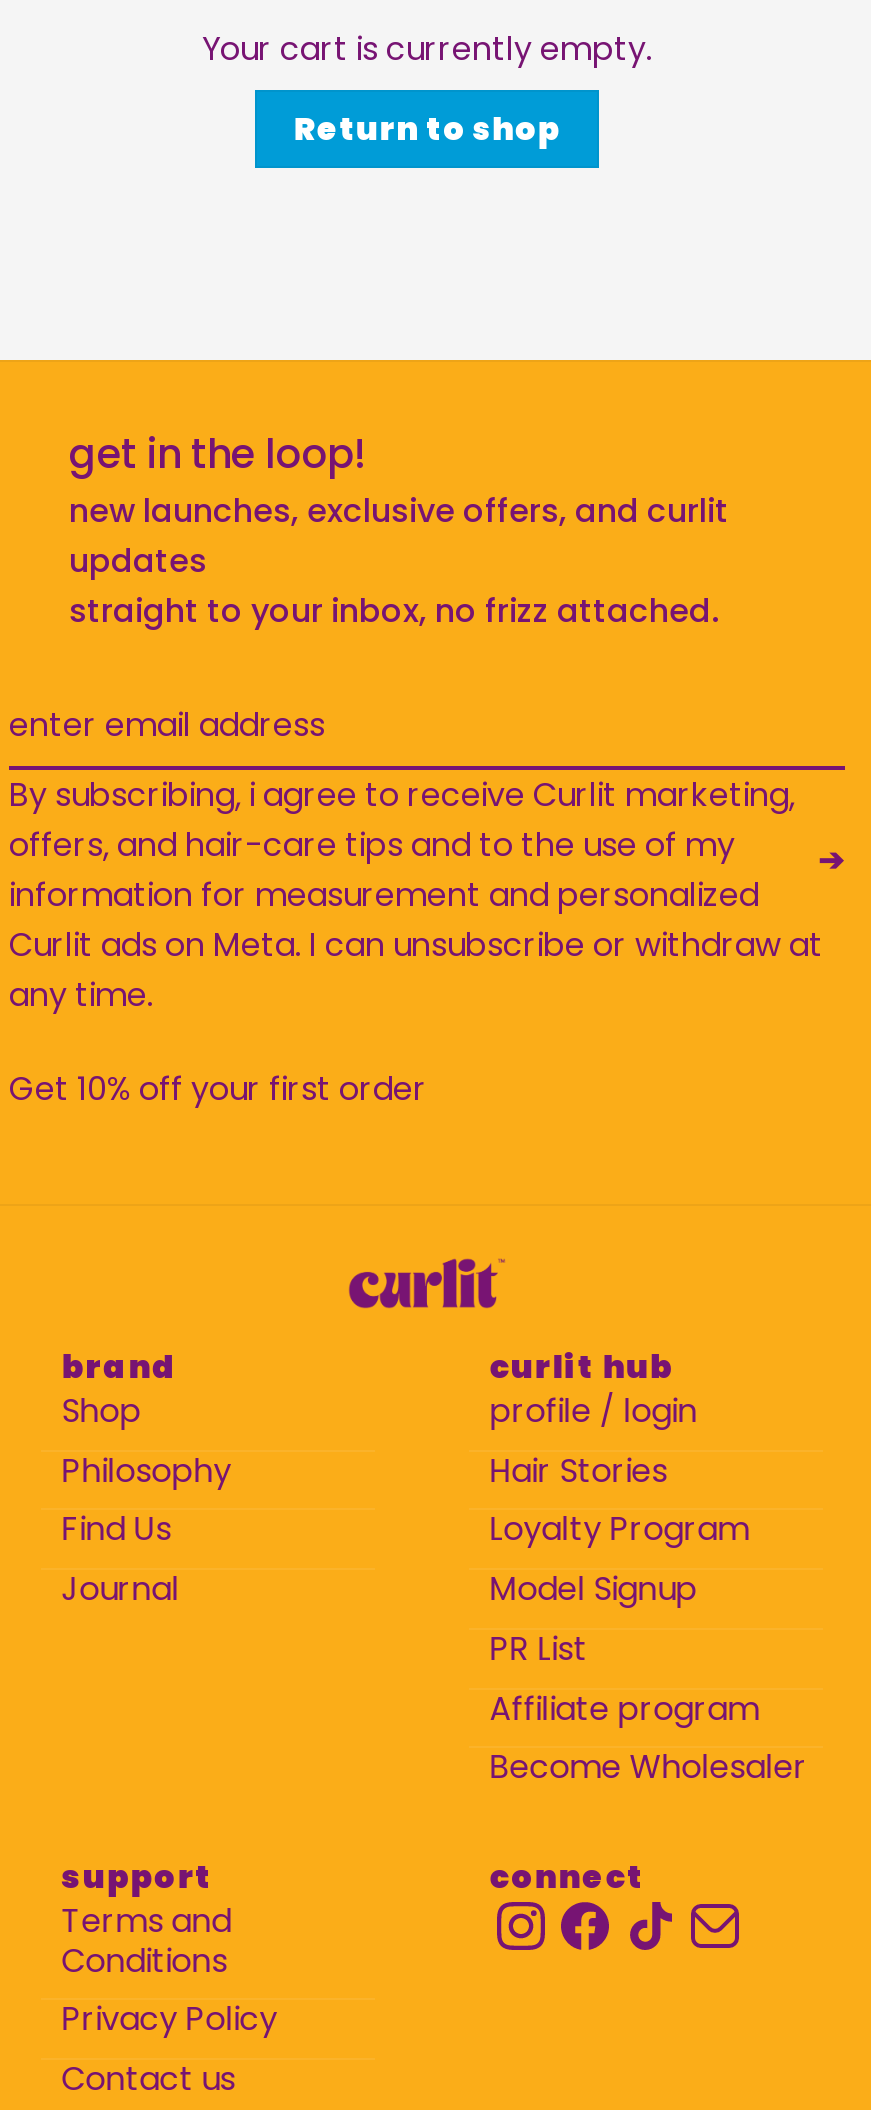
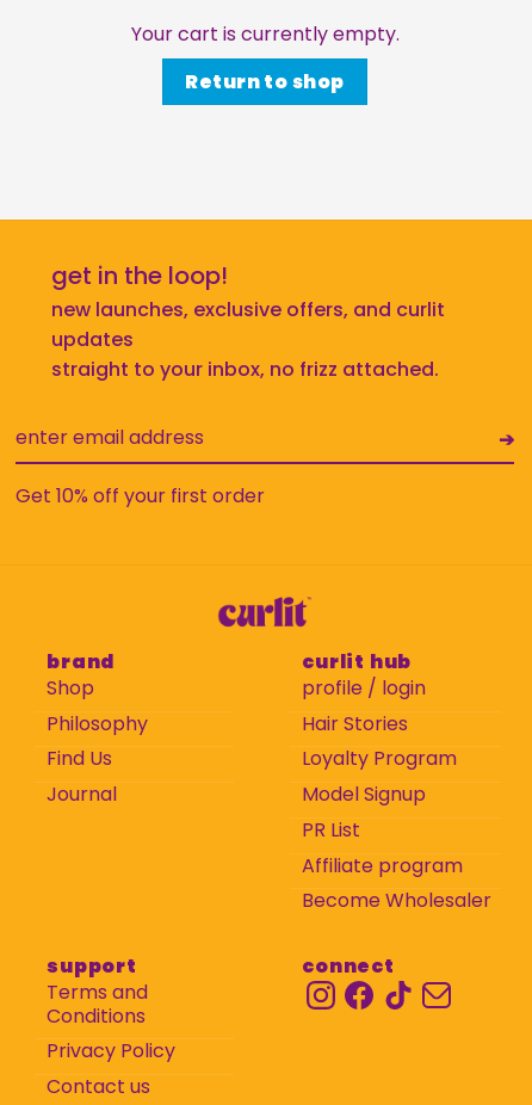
- By subscribing, i agree to receive Curlit marketing,
- offers, and hair-care tips and to the use of my
- information for measurement and personalized
- Curlit ads on Meta. I can unsubscribe or withdraw at
- any time.
